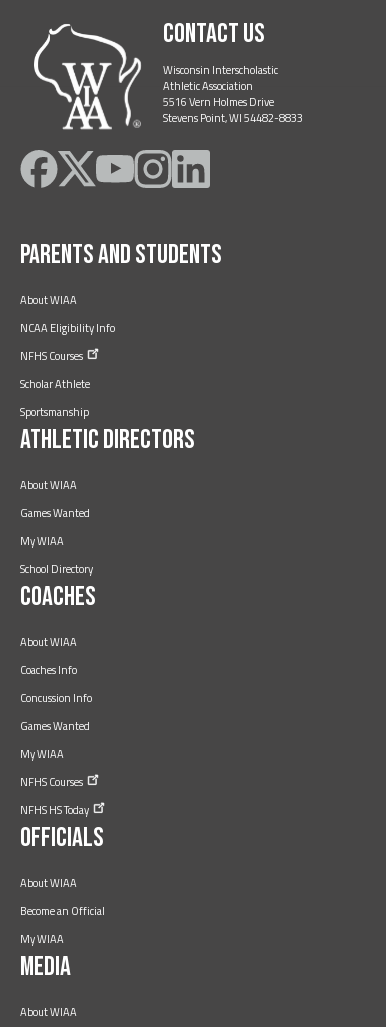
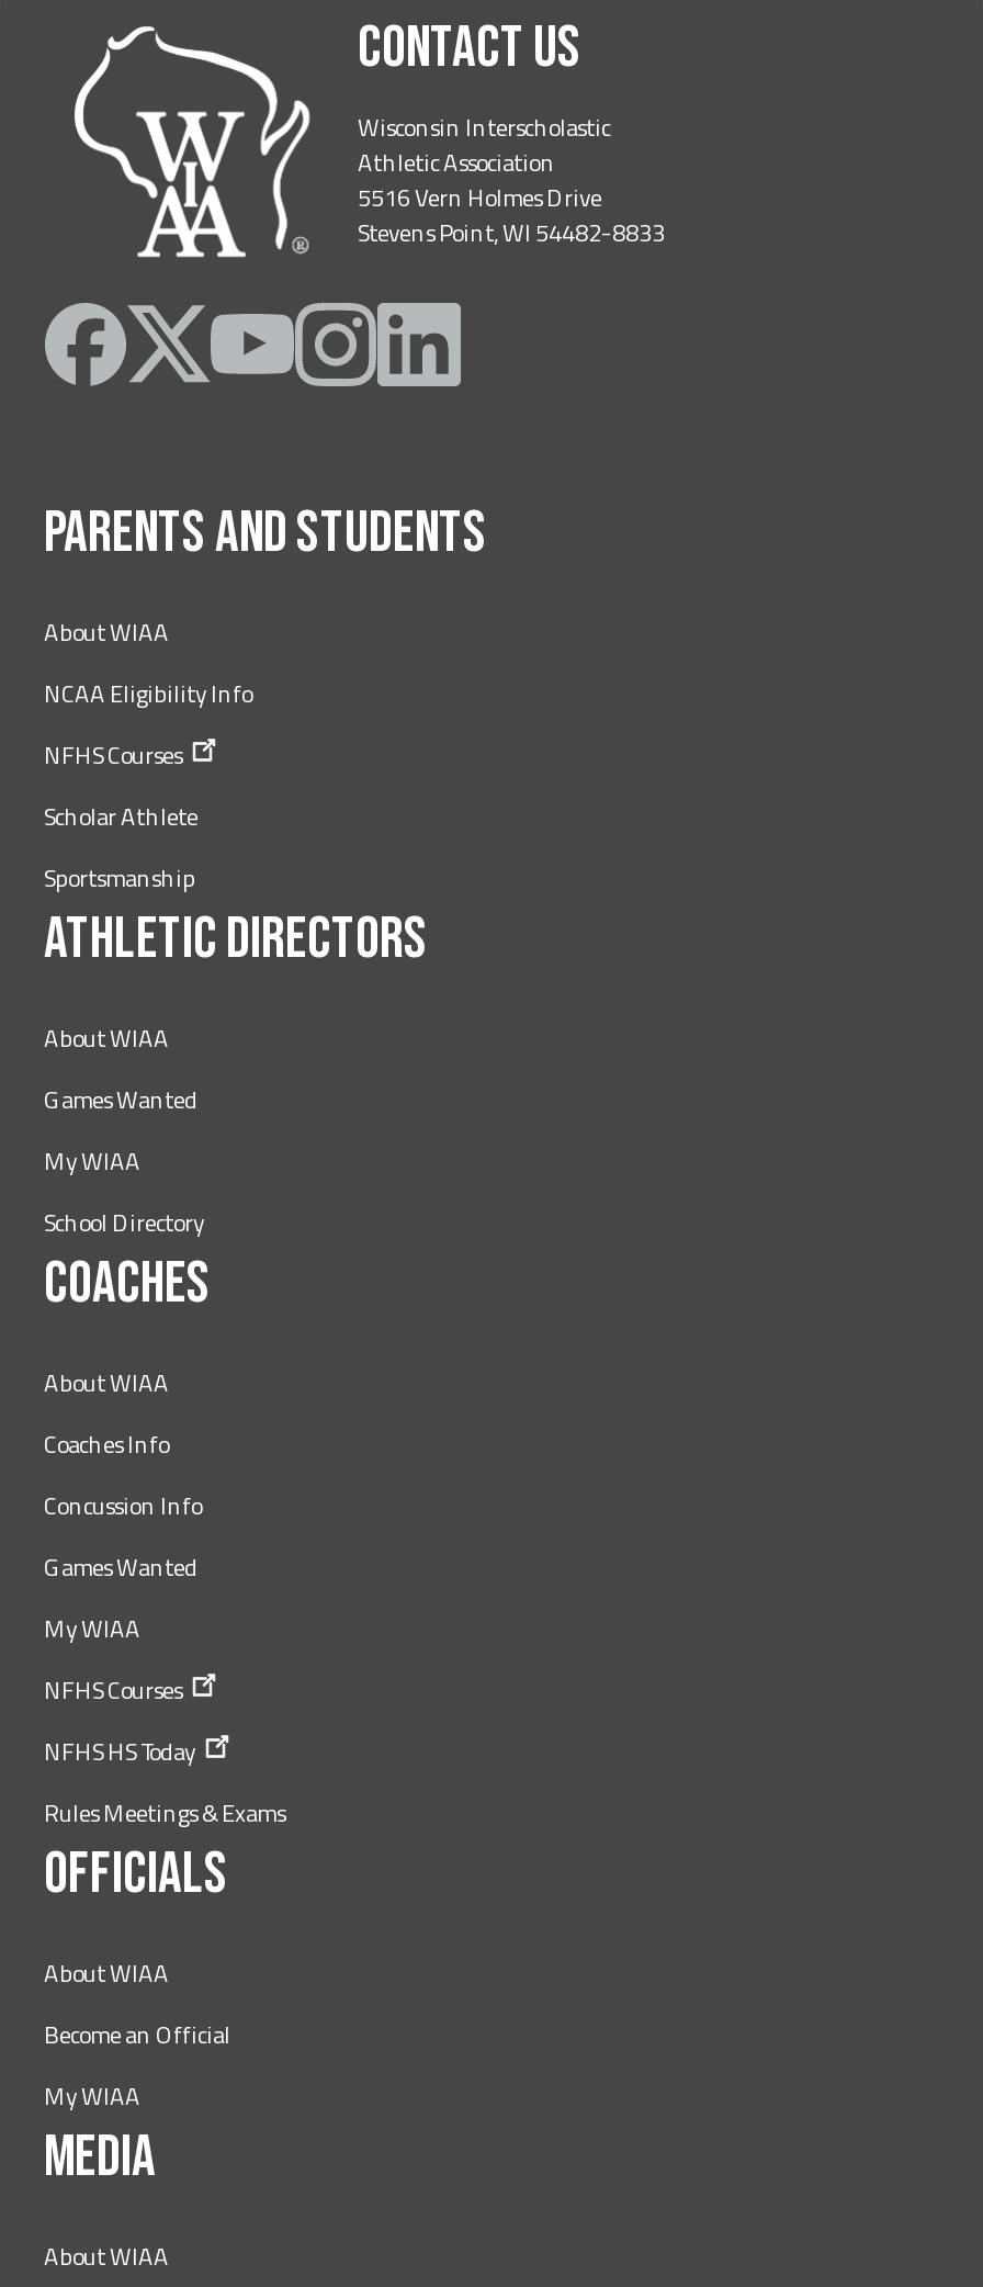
+ Rules Meetings & Exams
